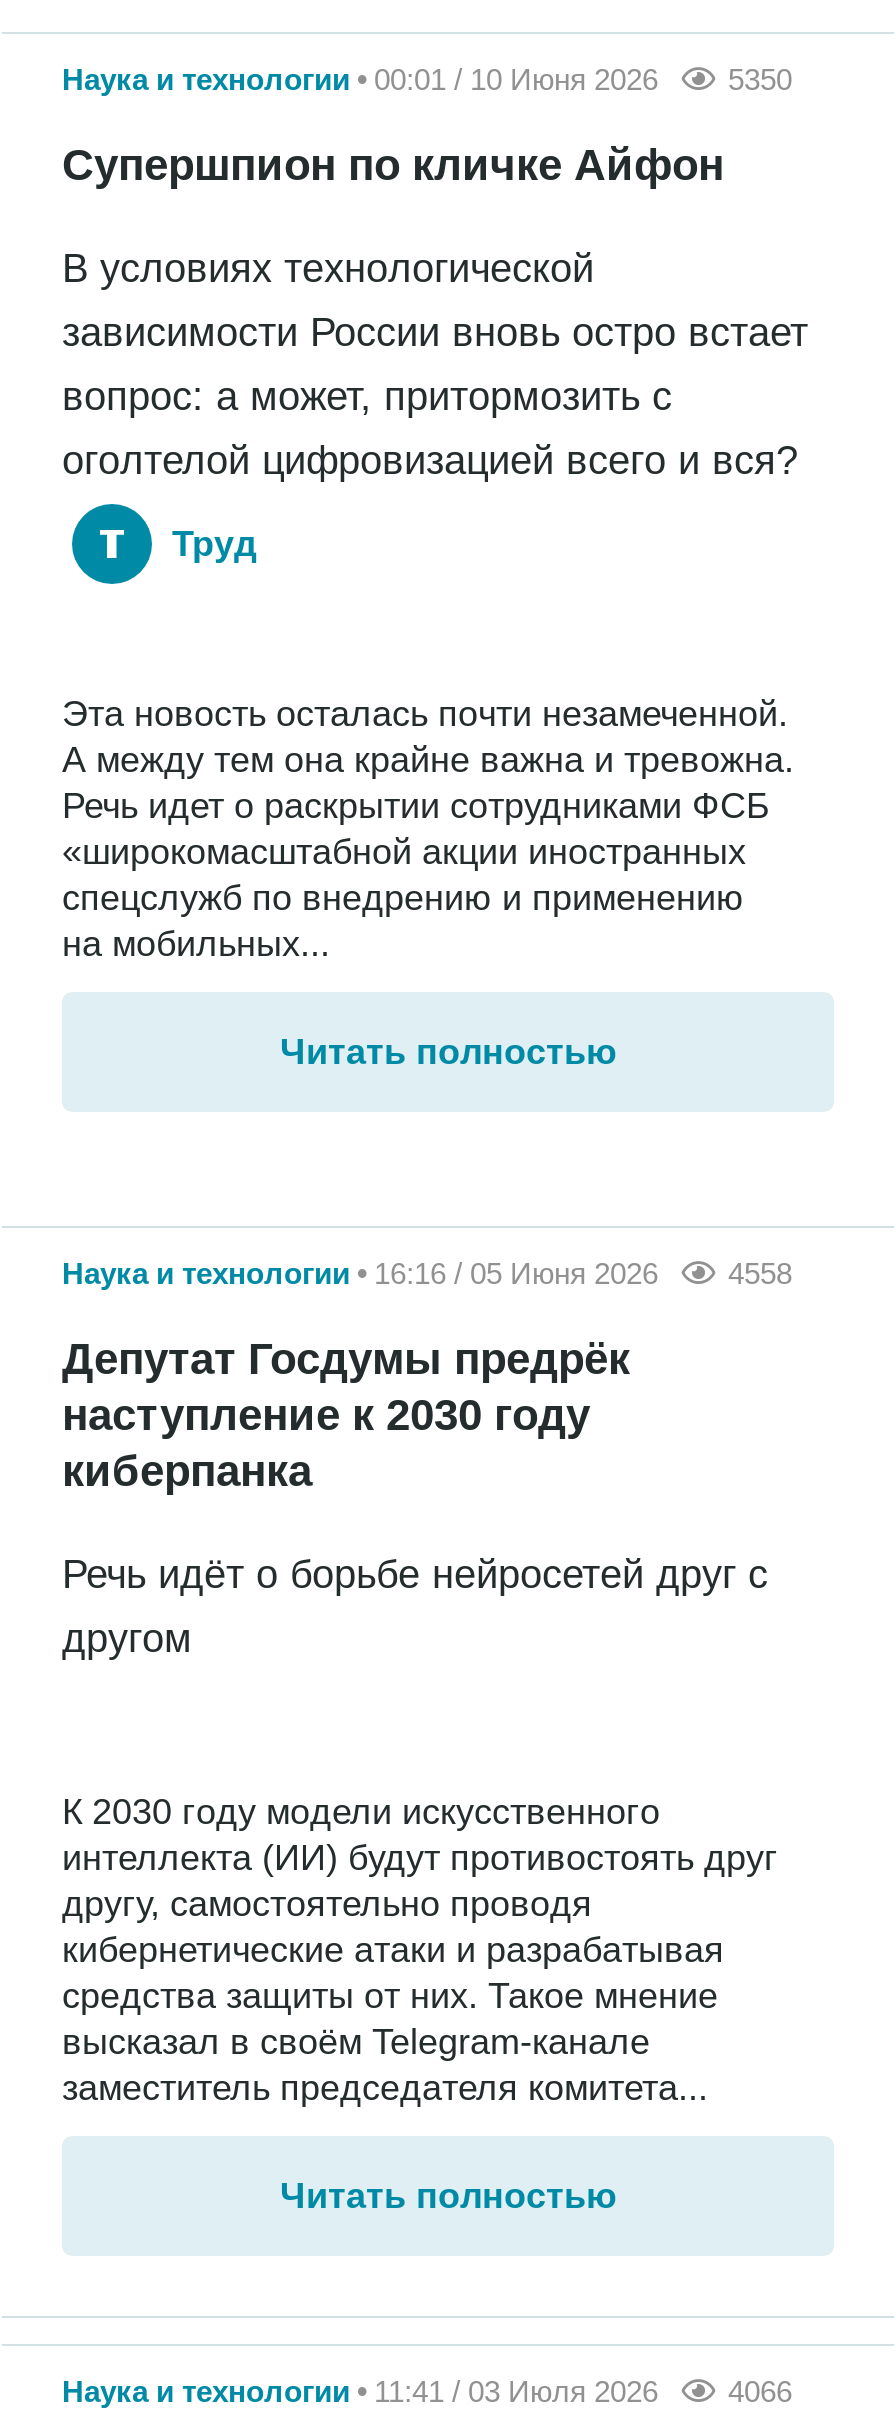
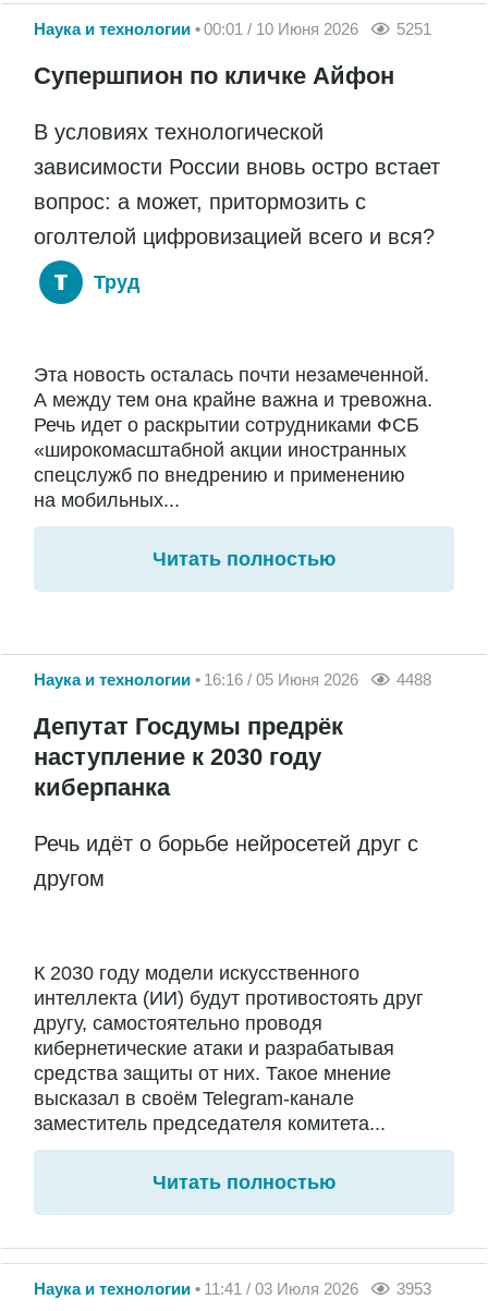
- 5350
+ 5251

- 4558
+ 4488

- 4066
+ 3953
